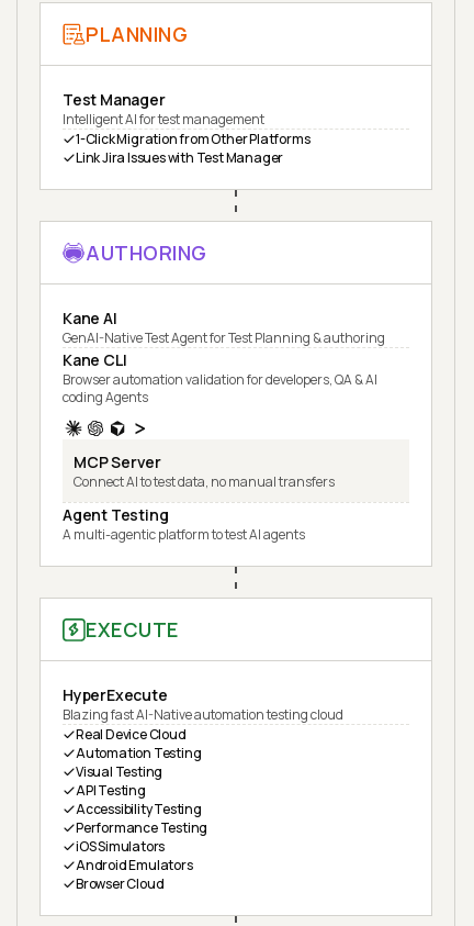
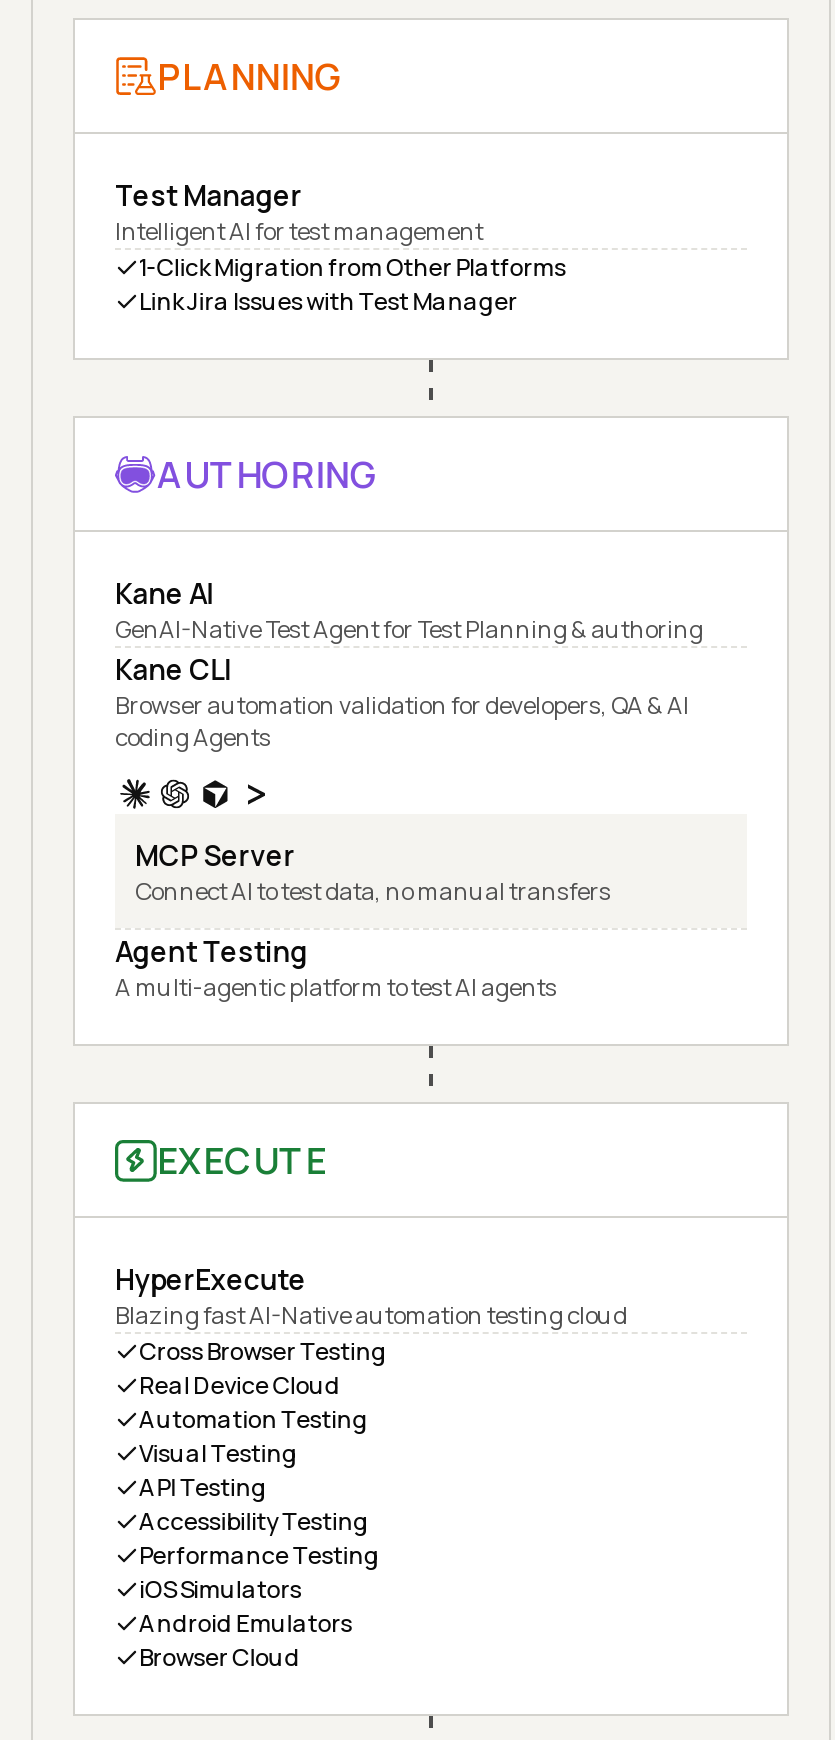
+ Cross Browser Testing
